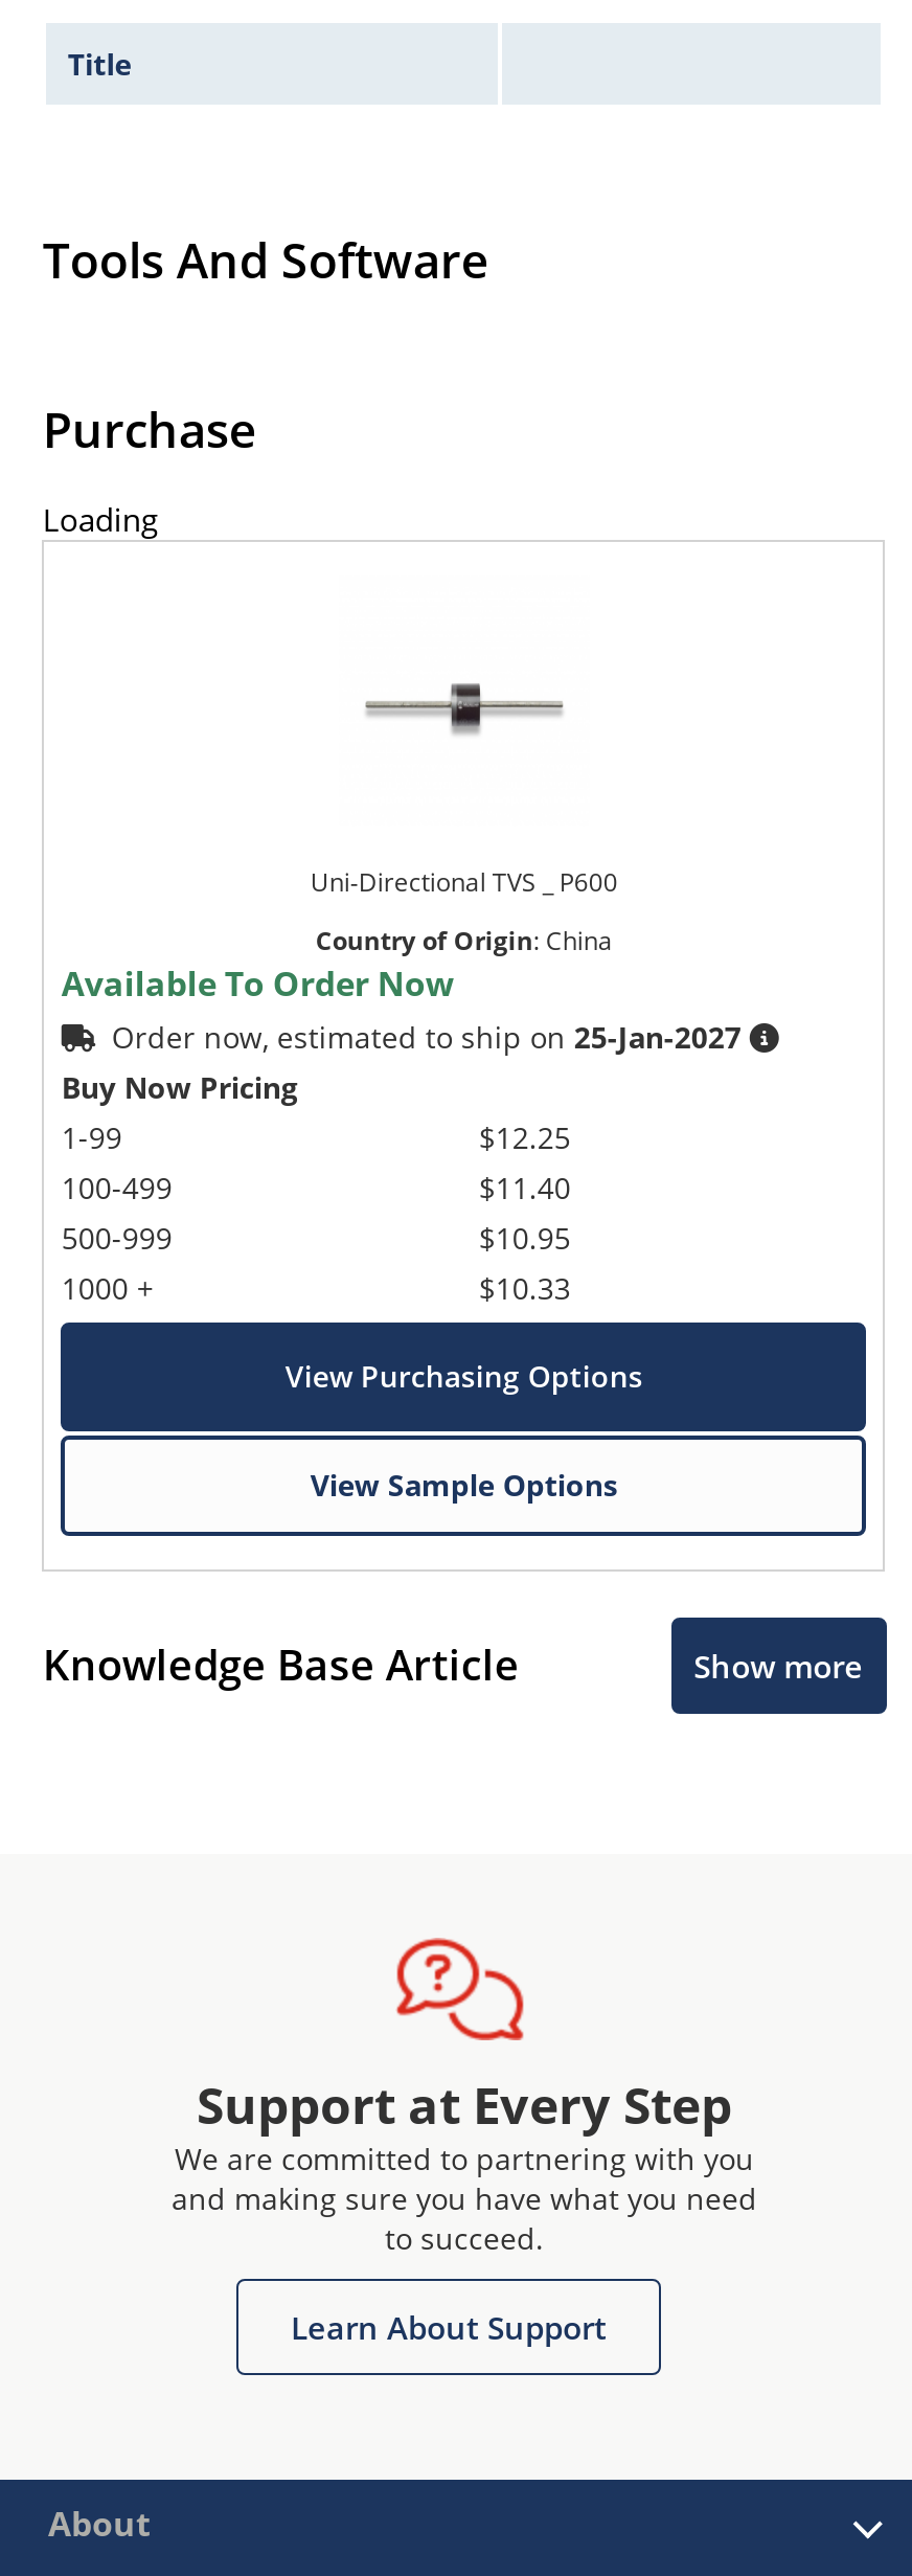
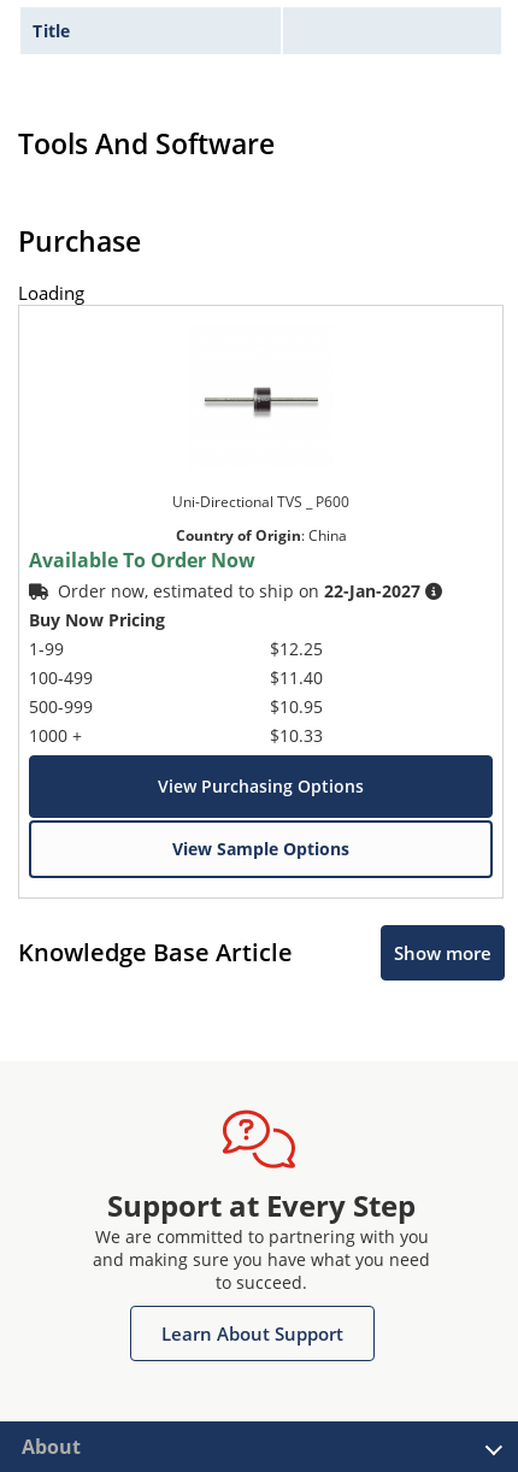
- Order now, estimated to ship on 25-Jan-2027
+ Order now, estimated to ship on 22-Jan-2027
